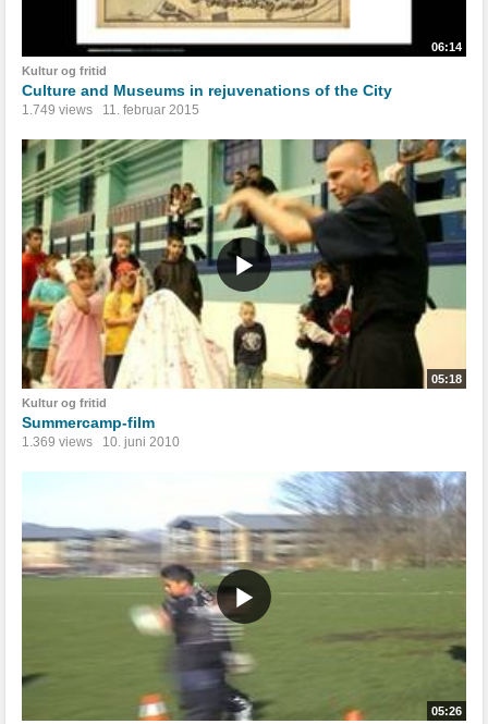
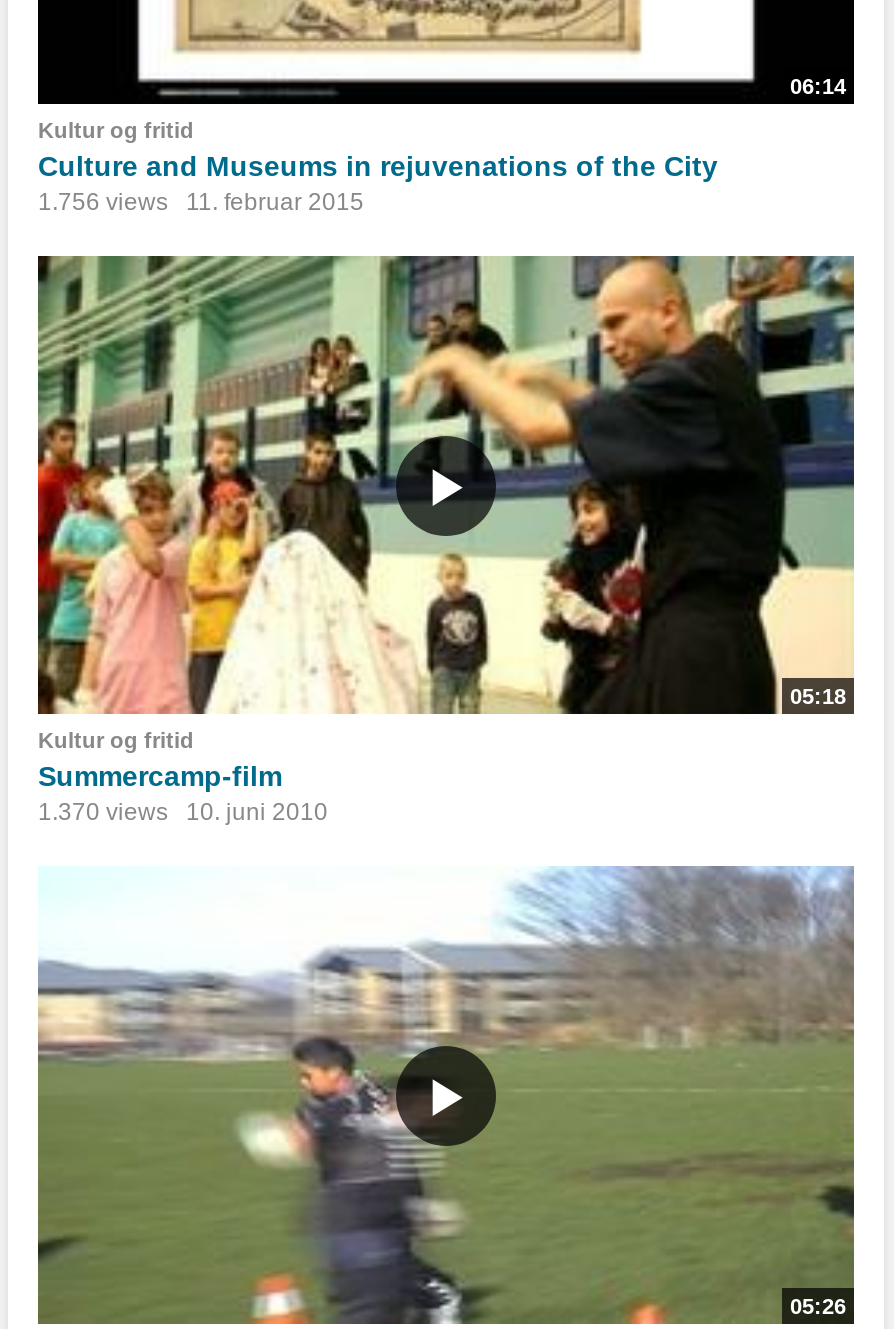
- 1.749 views 11. februar 2015
+ 1.756 views 11. februar 2015

- 1.369 views 10. juni 2010
+ 1.370 views 10. juni 2010
